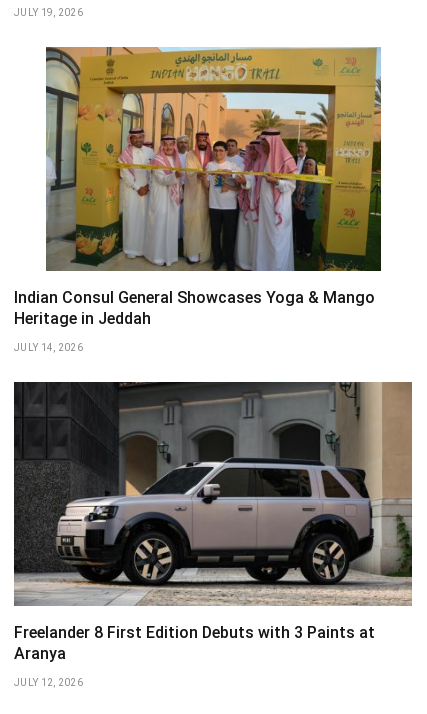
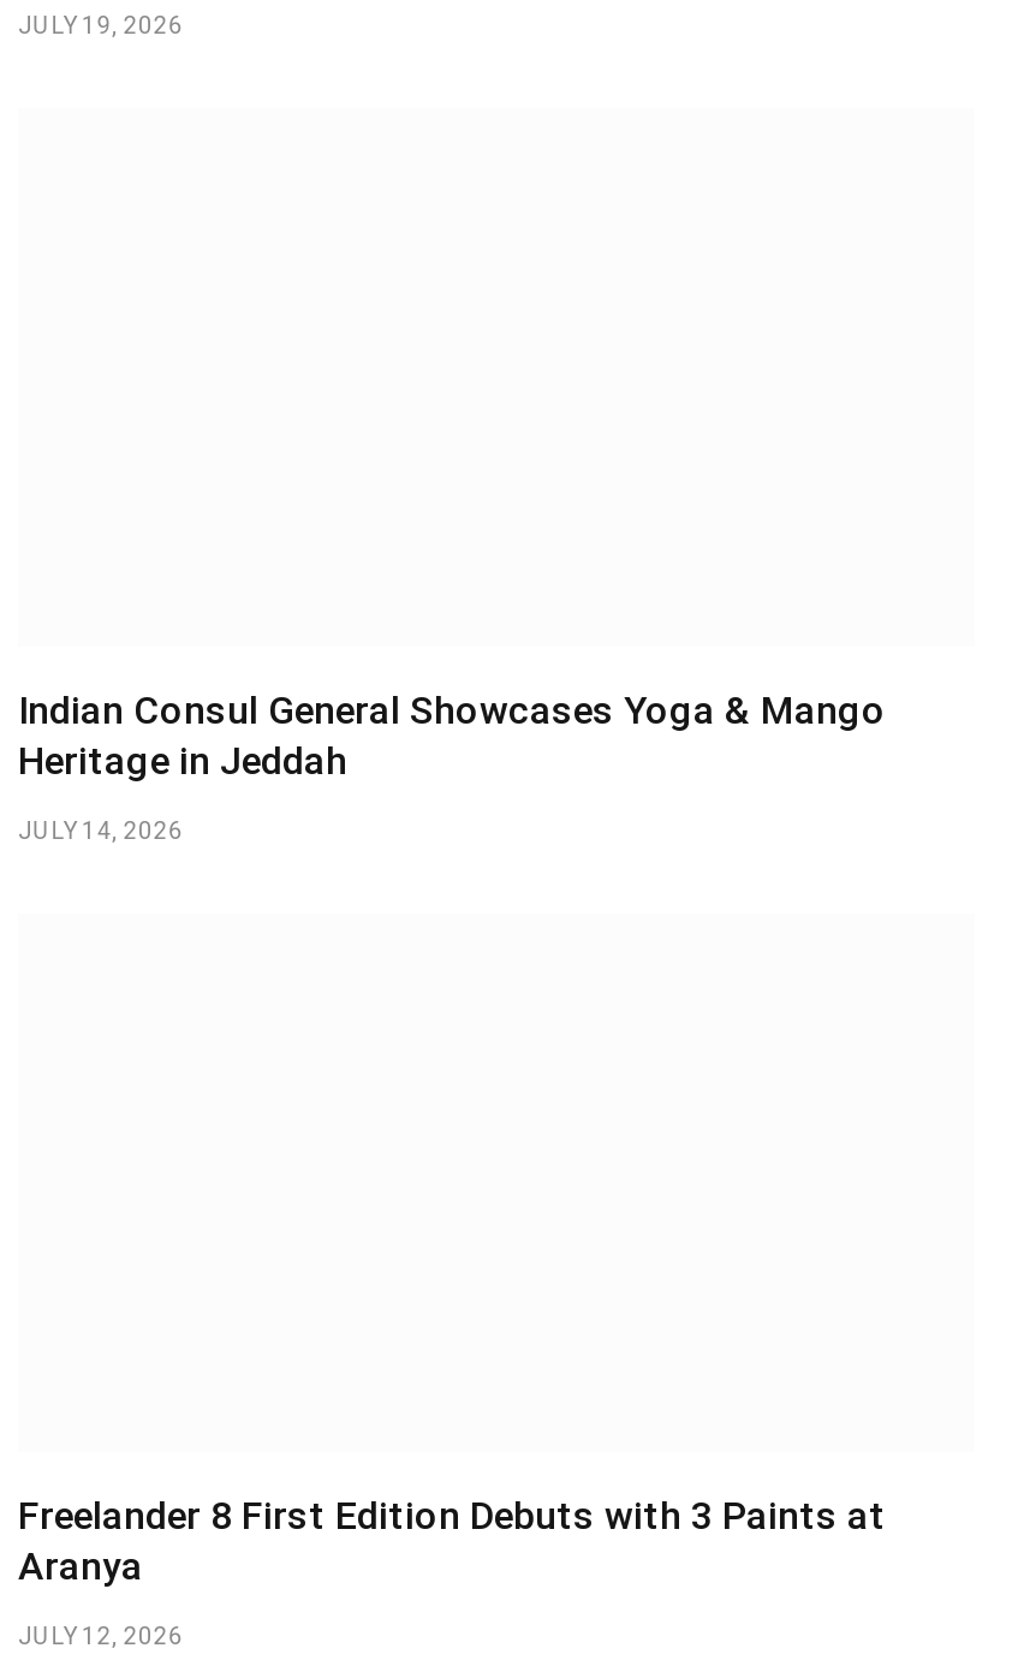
- [image]

- [image]
